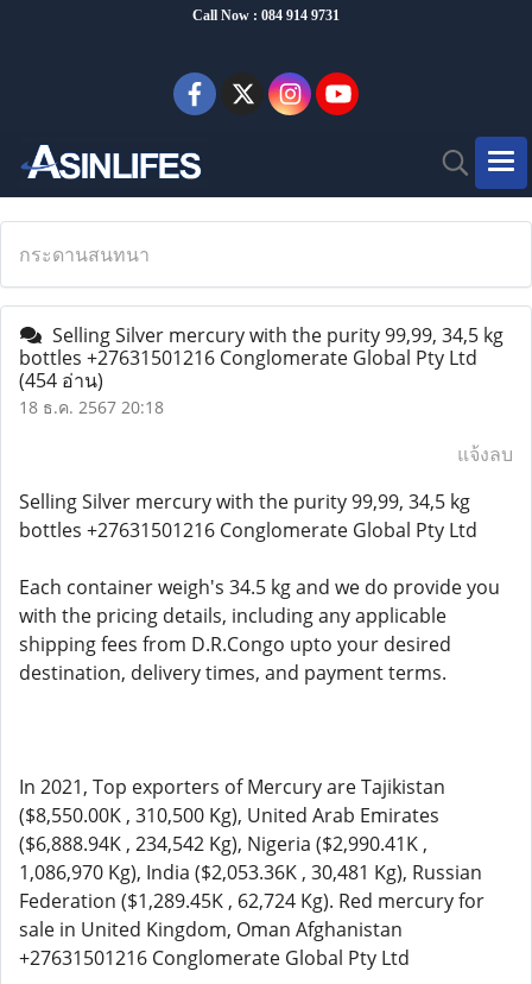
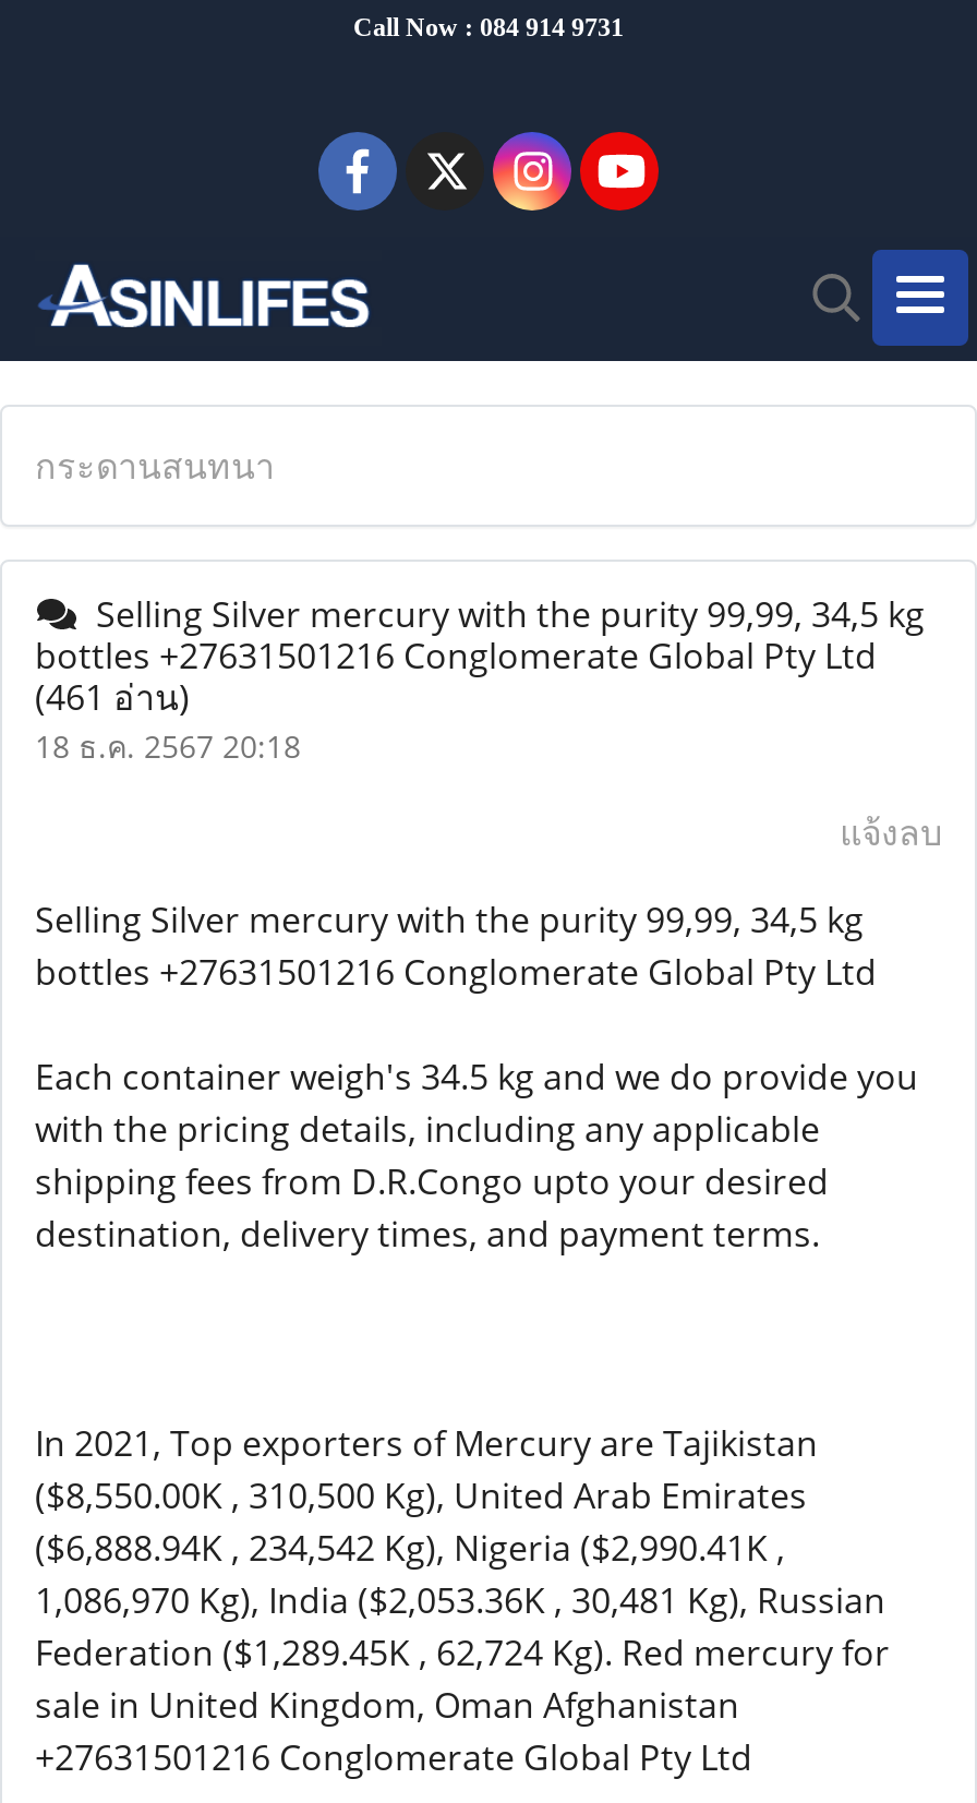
- (454 อ่าน)
+ (461 อ่าน)
